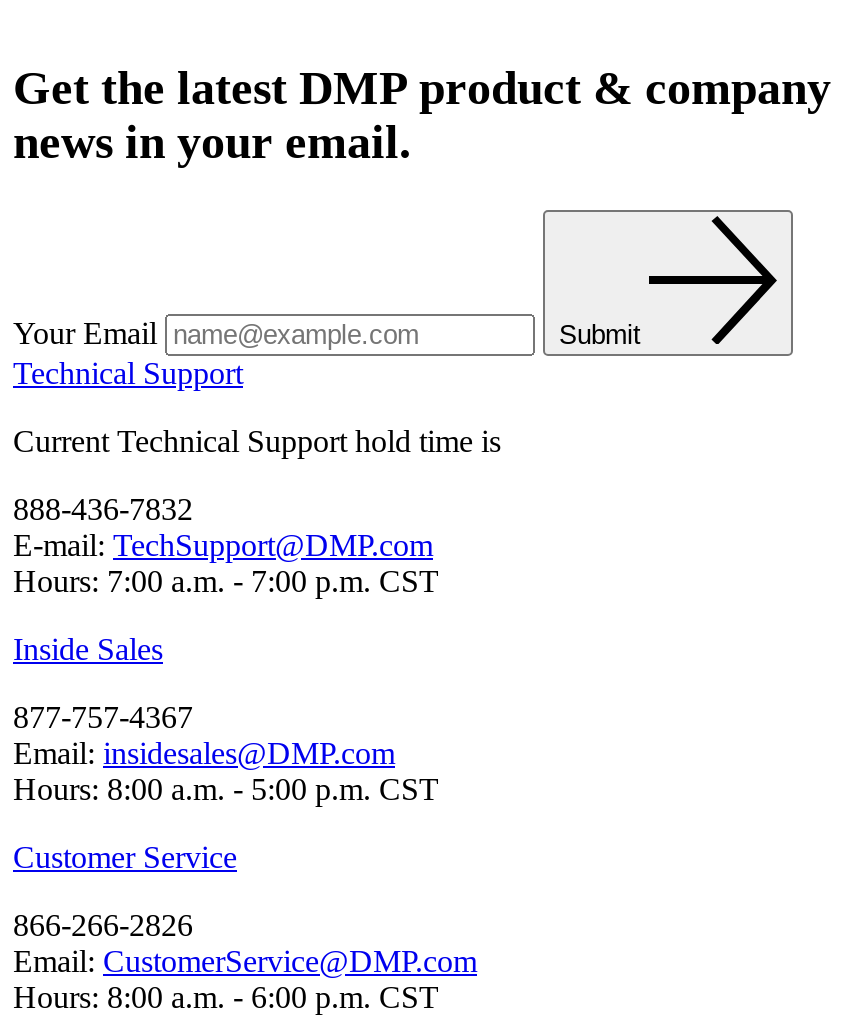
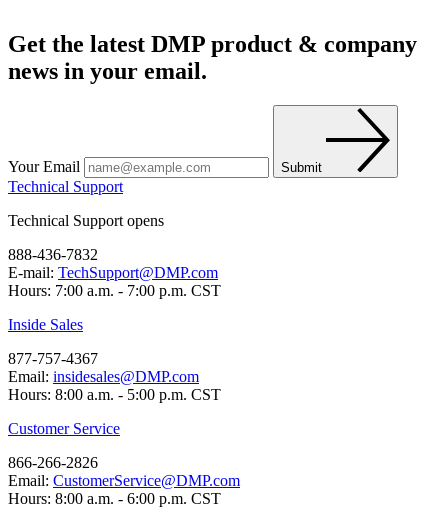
- Current Technical Support hold time is
+ Technical Support opens
